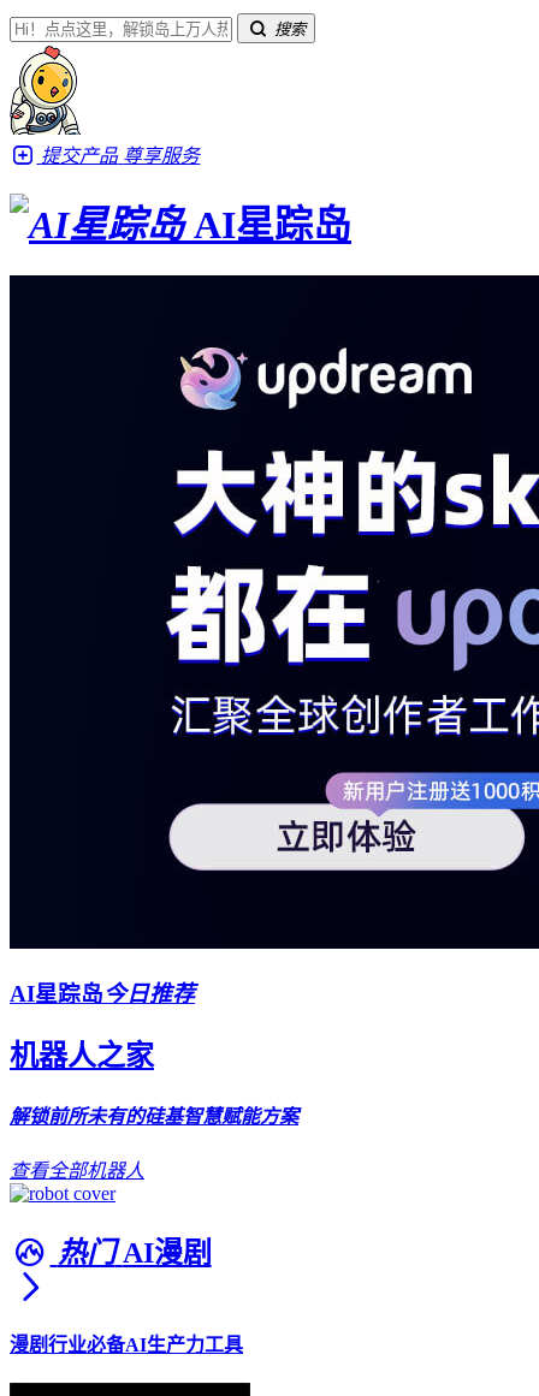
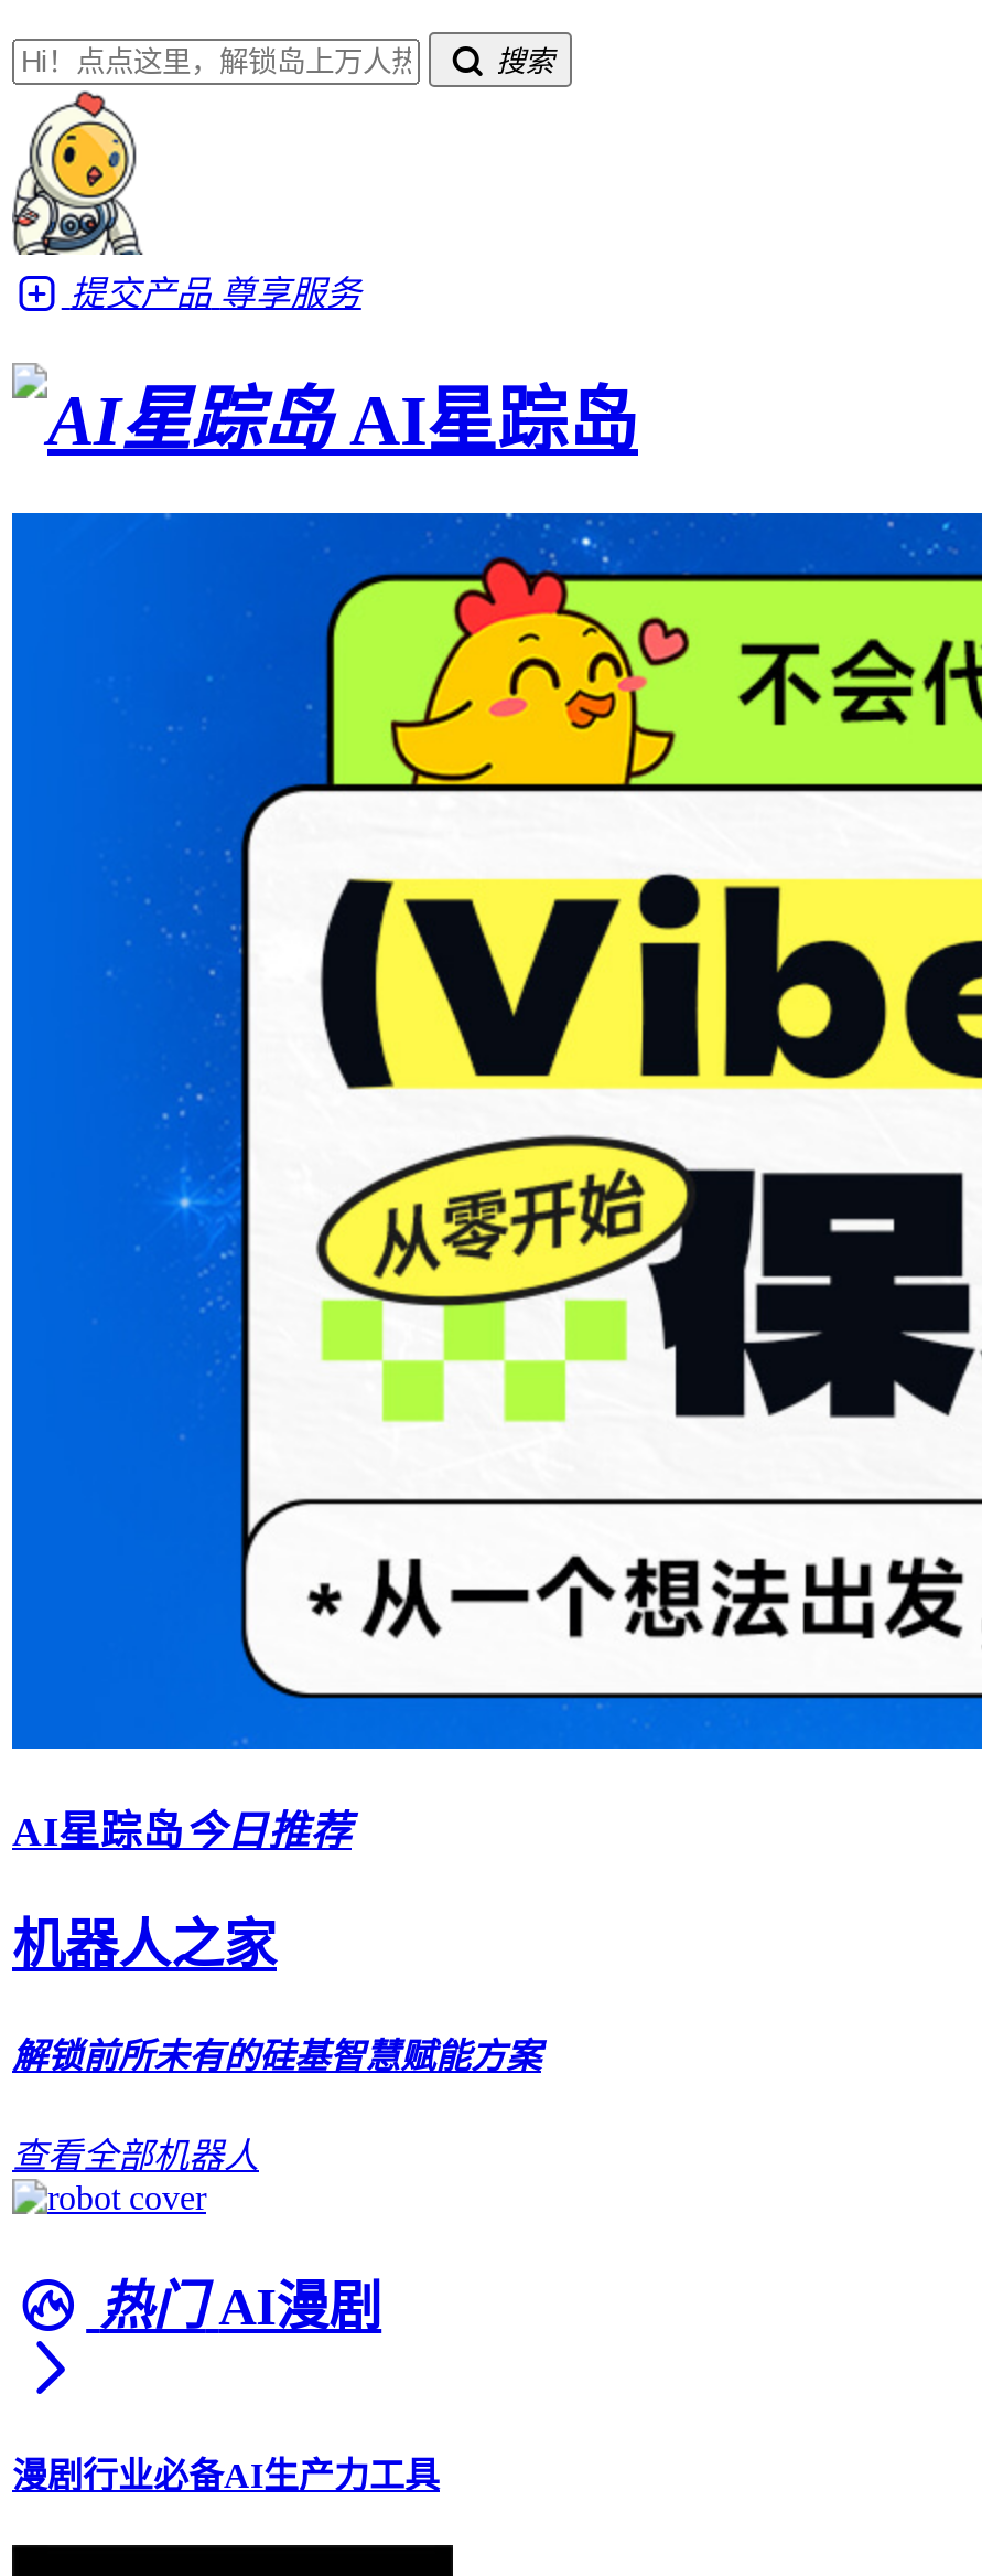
- [image]
+ [image]
